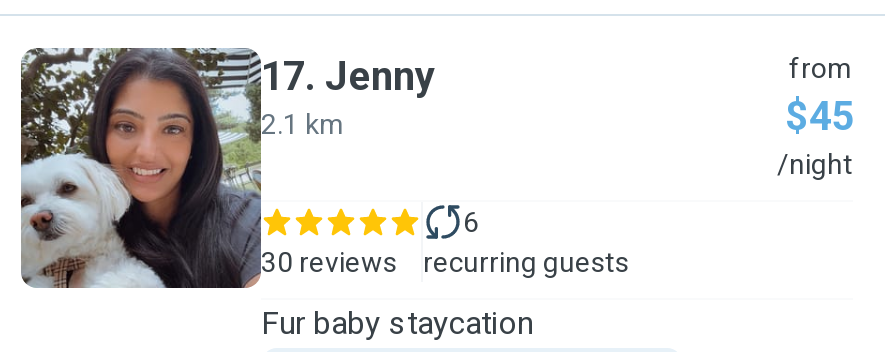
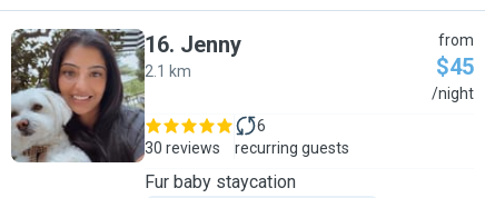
- 17. Jenny
+ 16. Jenny
